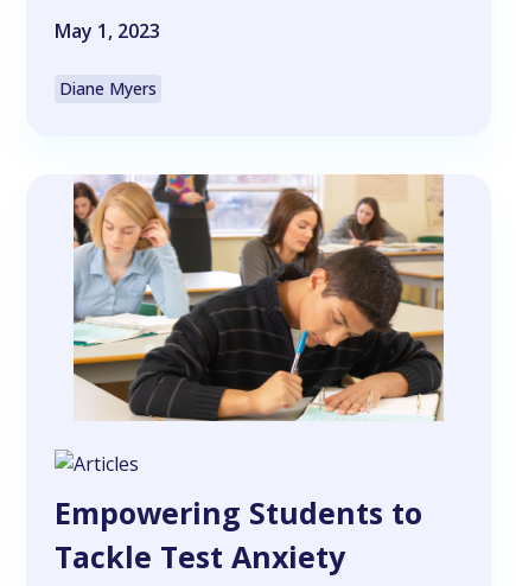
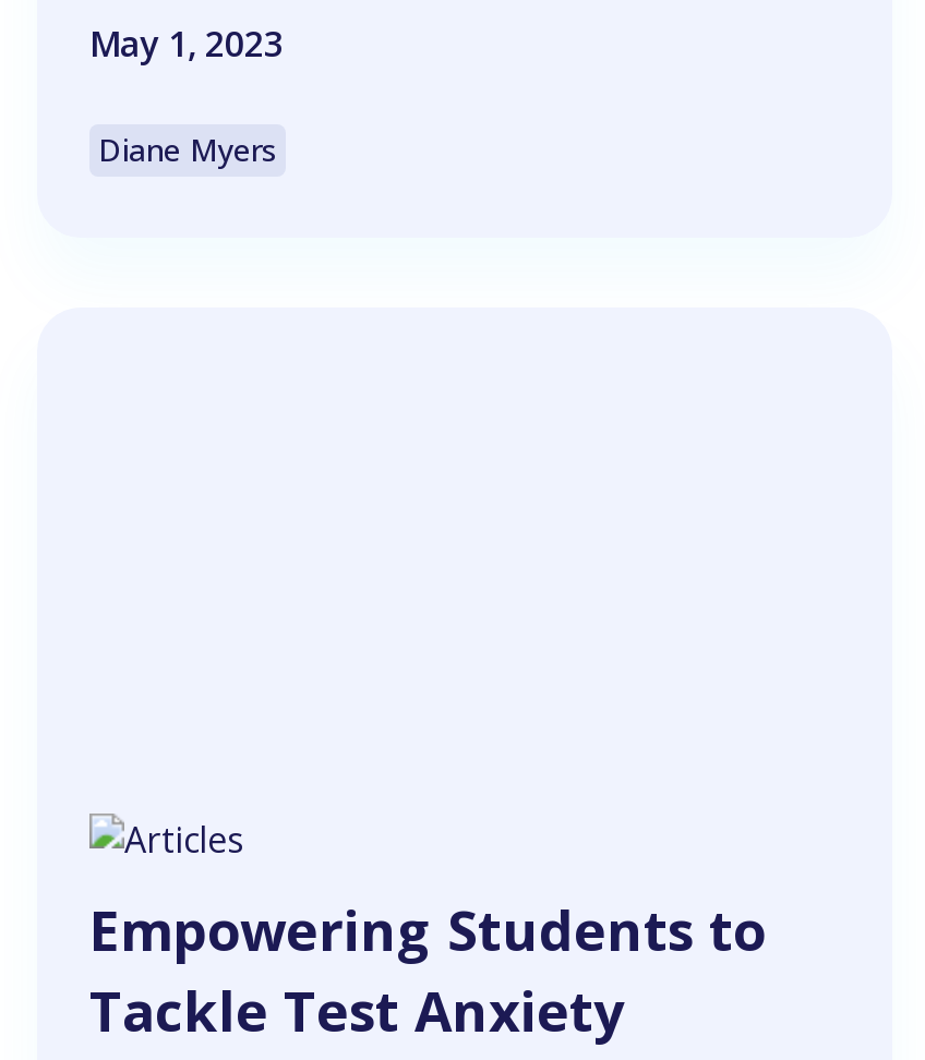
- [image]
